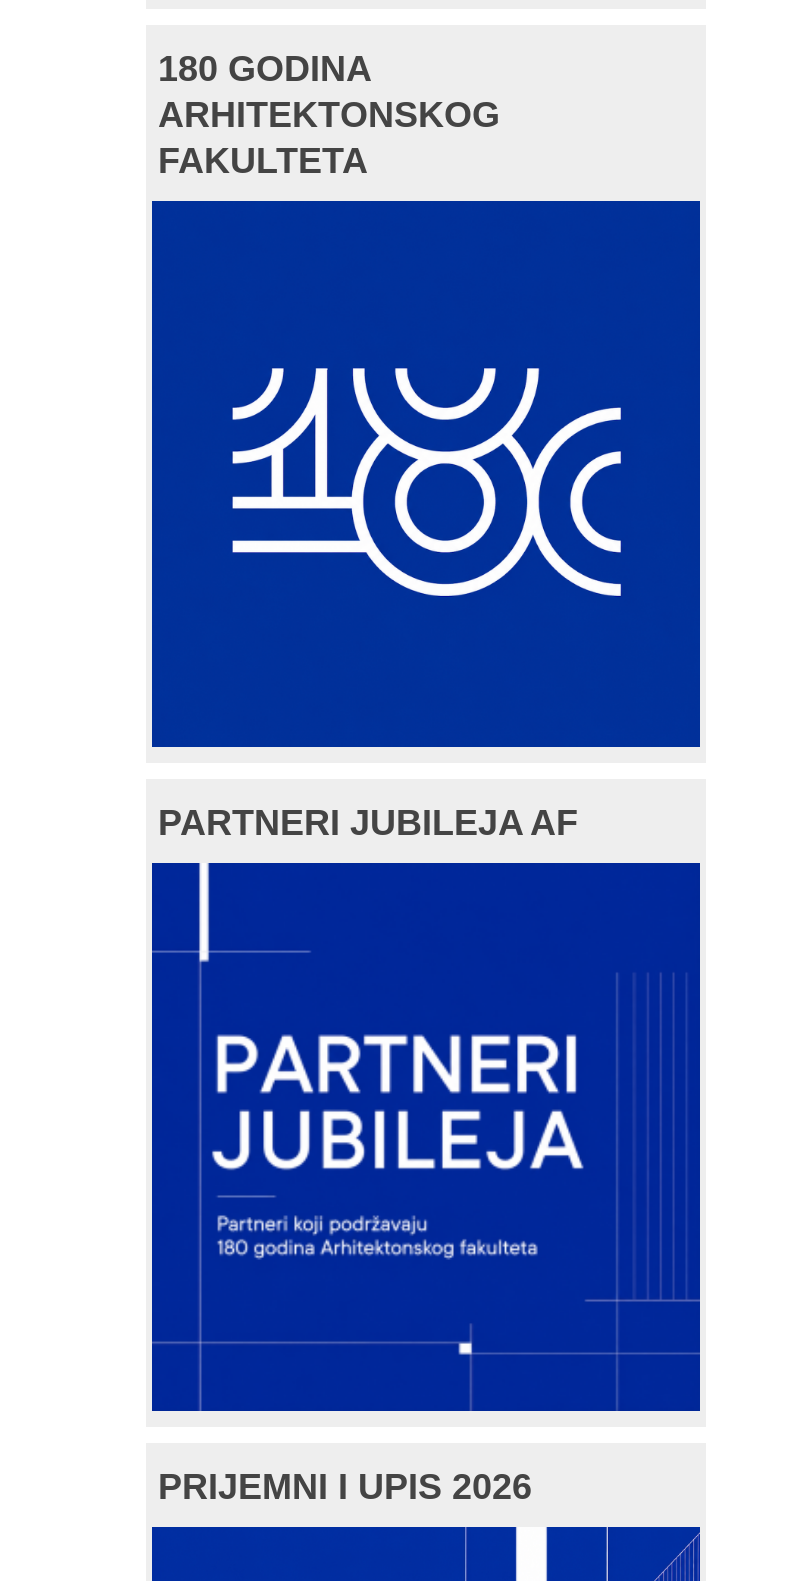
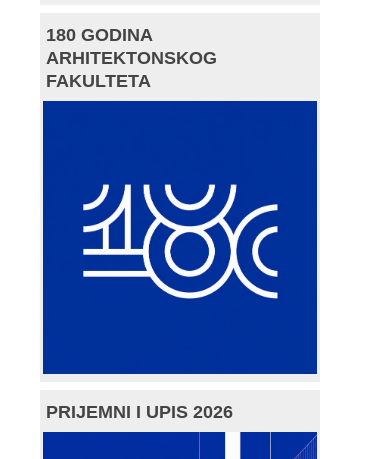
- PARTNERI JUBILEJA AF

- [image]
